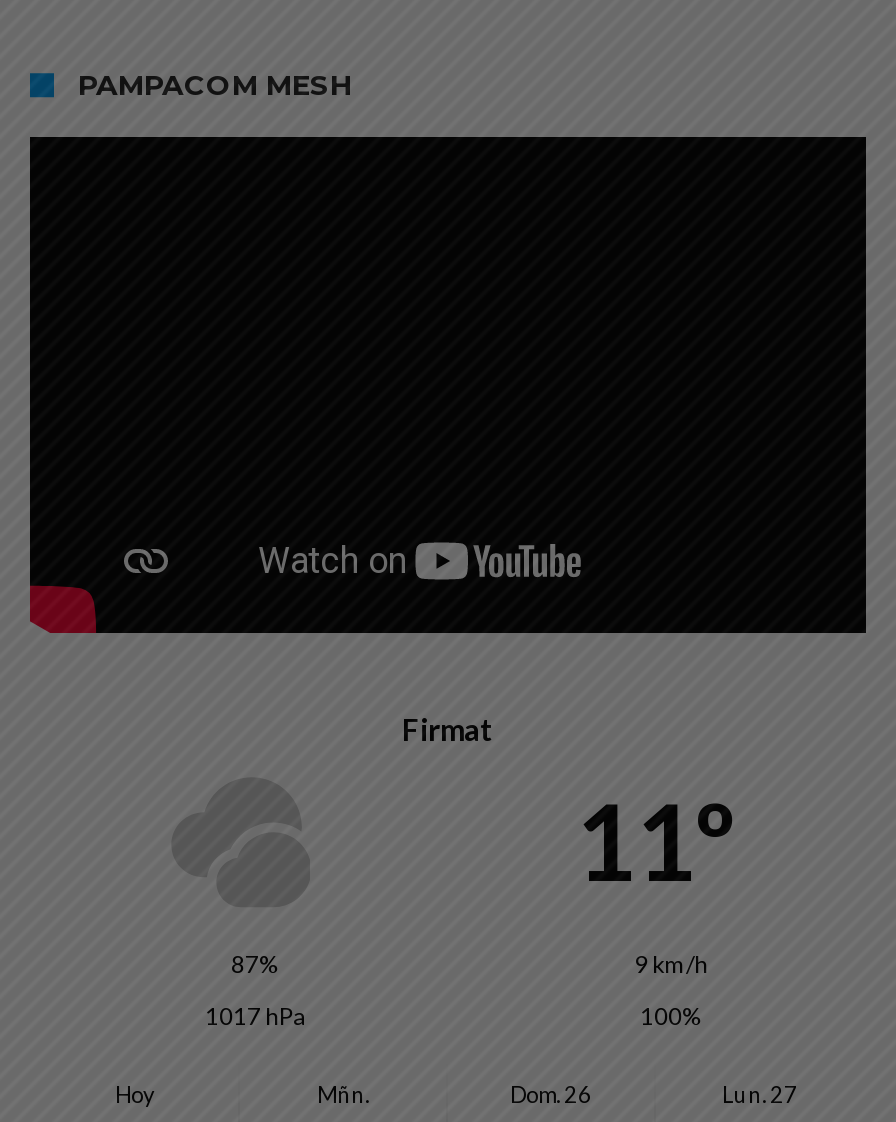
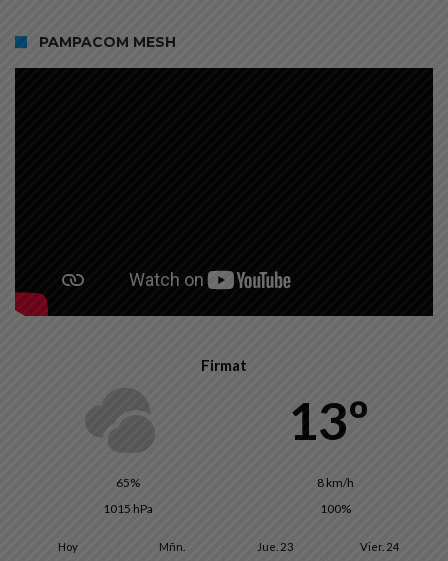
- 11º
- 87%
- 9 km/h
+ 13º
+ 65%
+ 8 km/h

- 1017 hPa
+ 1015 hPa

- Dom. 26
+ Jue. 23

- Lun. 27
+ Vier. 24
